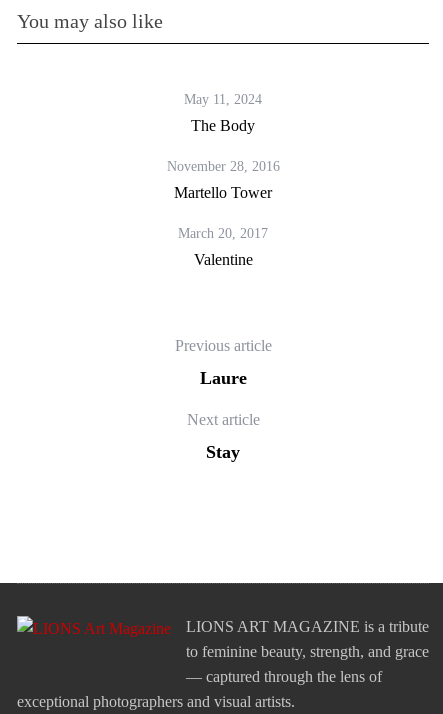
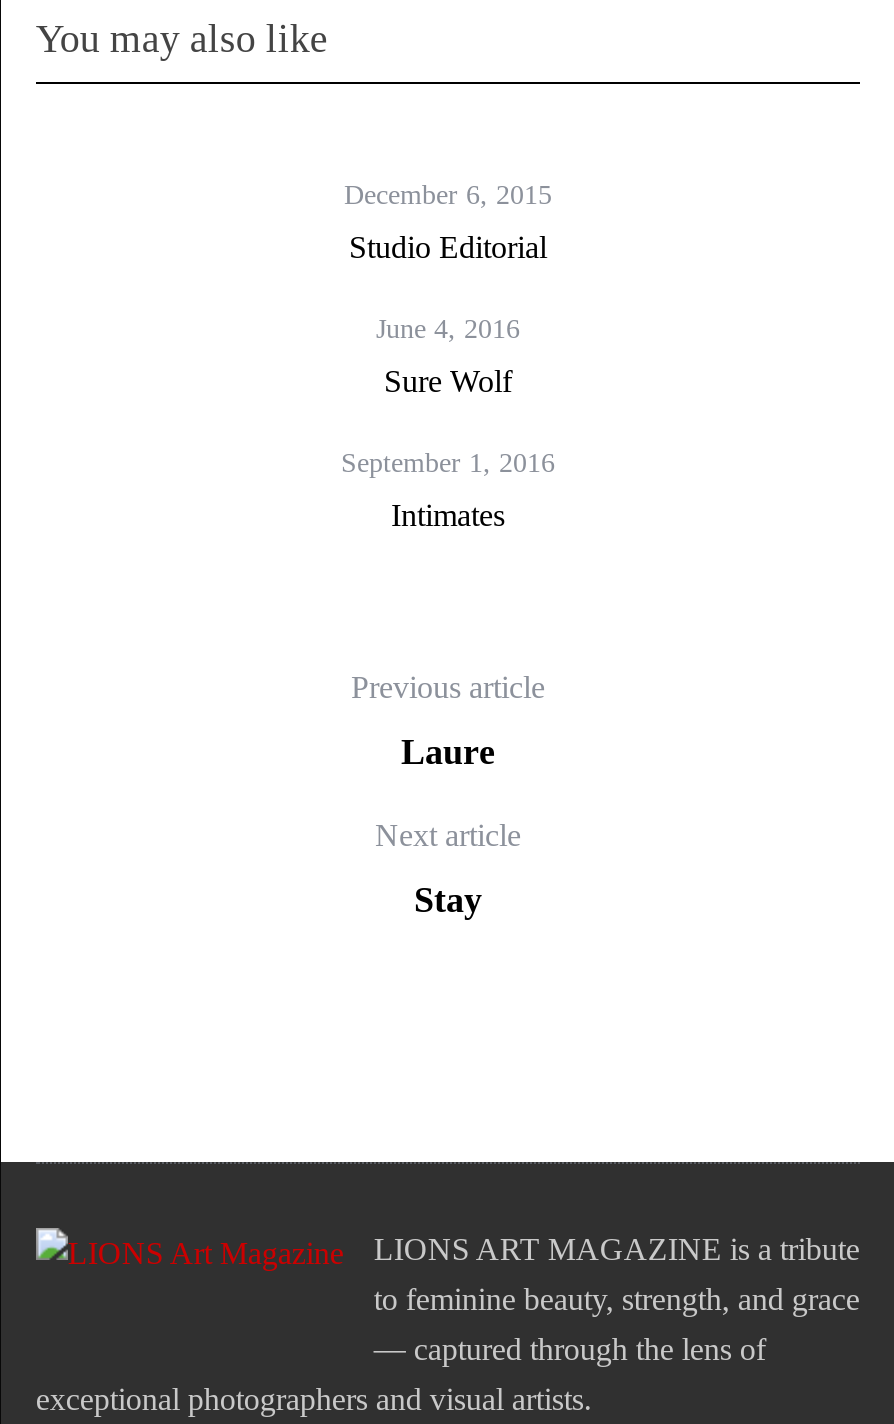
- May 11, 2024
+ December 6, 2015

- The Body
+ Studio Editorial

- November 28, 2016
+ June 4, 2016

- Martello Tower
+ Sure Wolf

- March 20, 2017
+ September 1, 2016

- Valentine
+ Intimates
